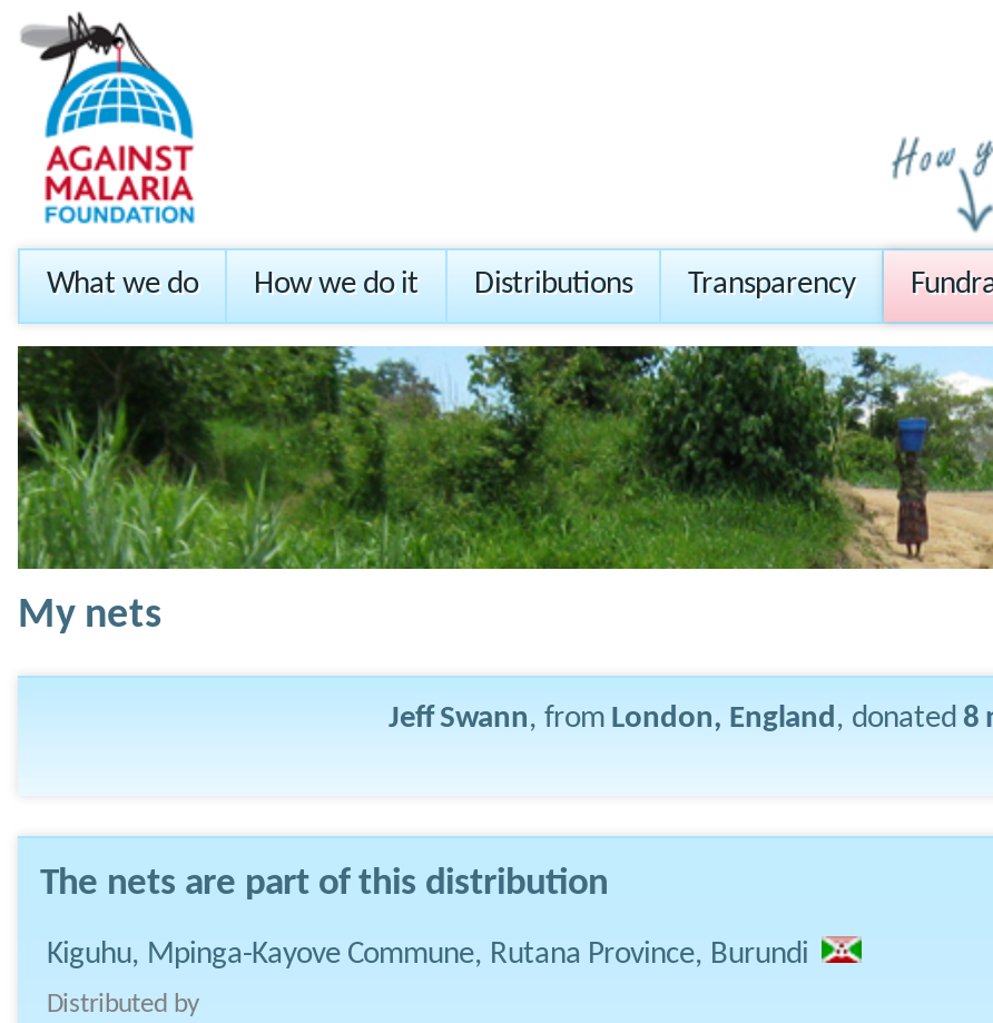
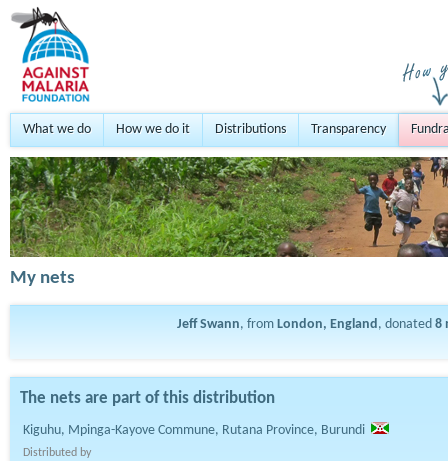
- [image]
+ [image]
